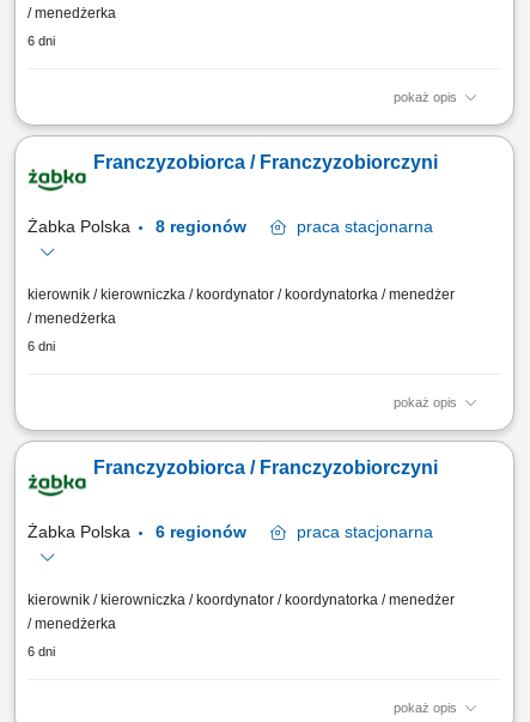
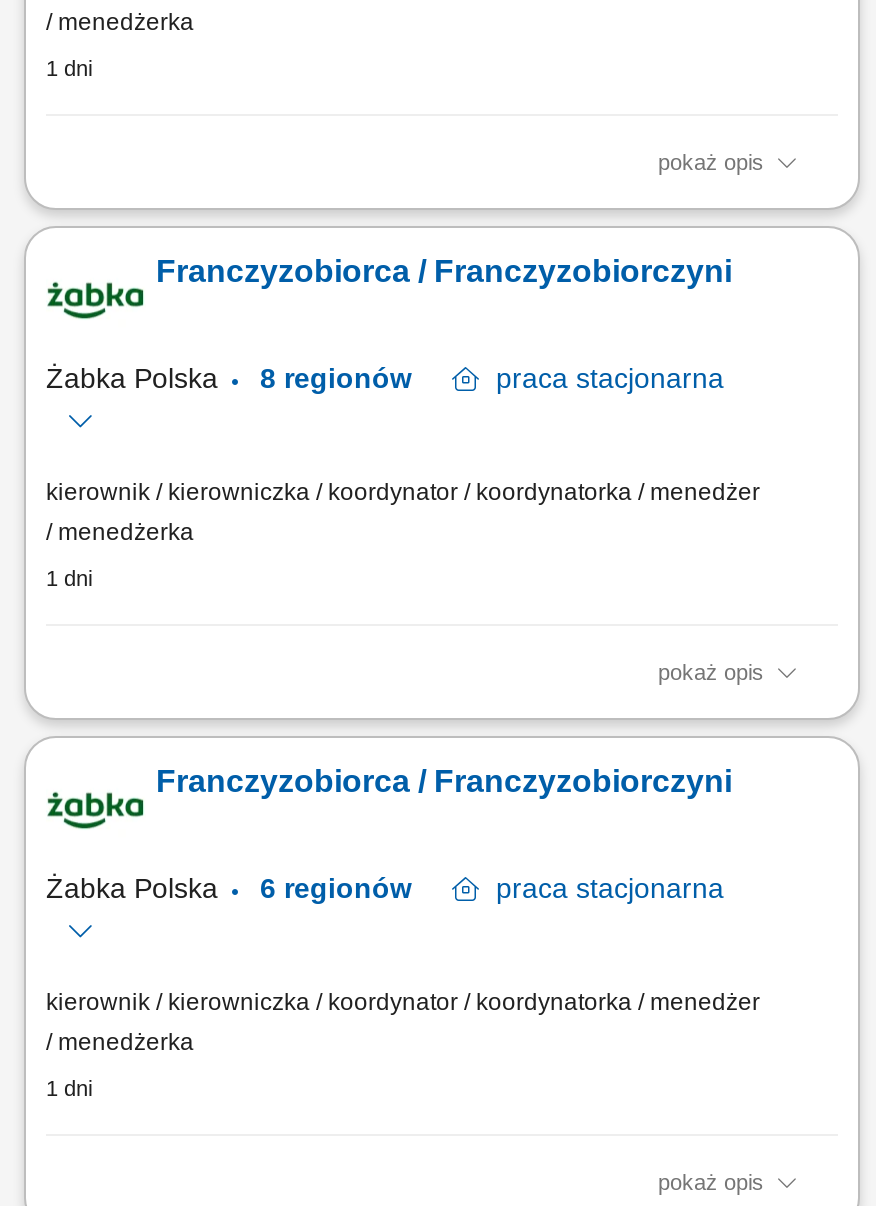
- 6 dni
+ 1 dni

- 6 dni
+ 1 dni

- 6 dni
+ 1 dni
